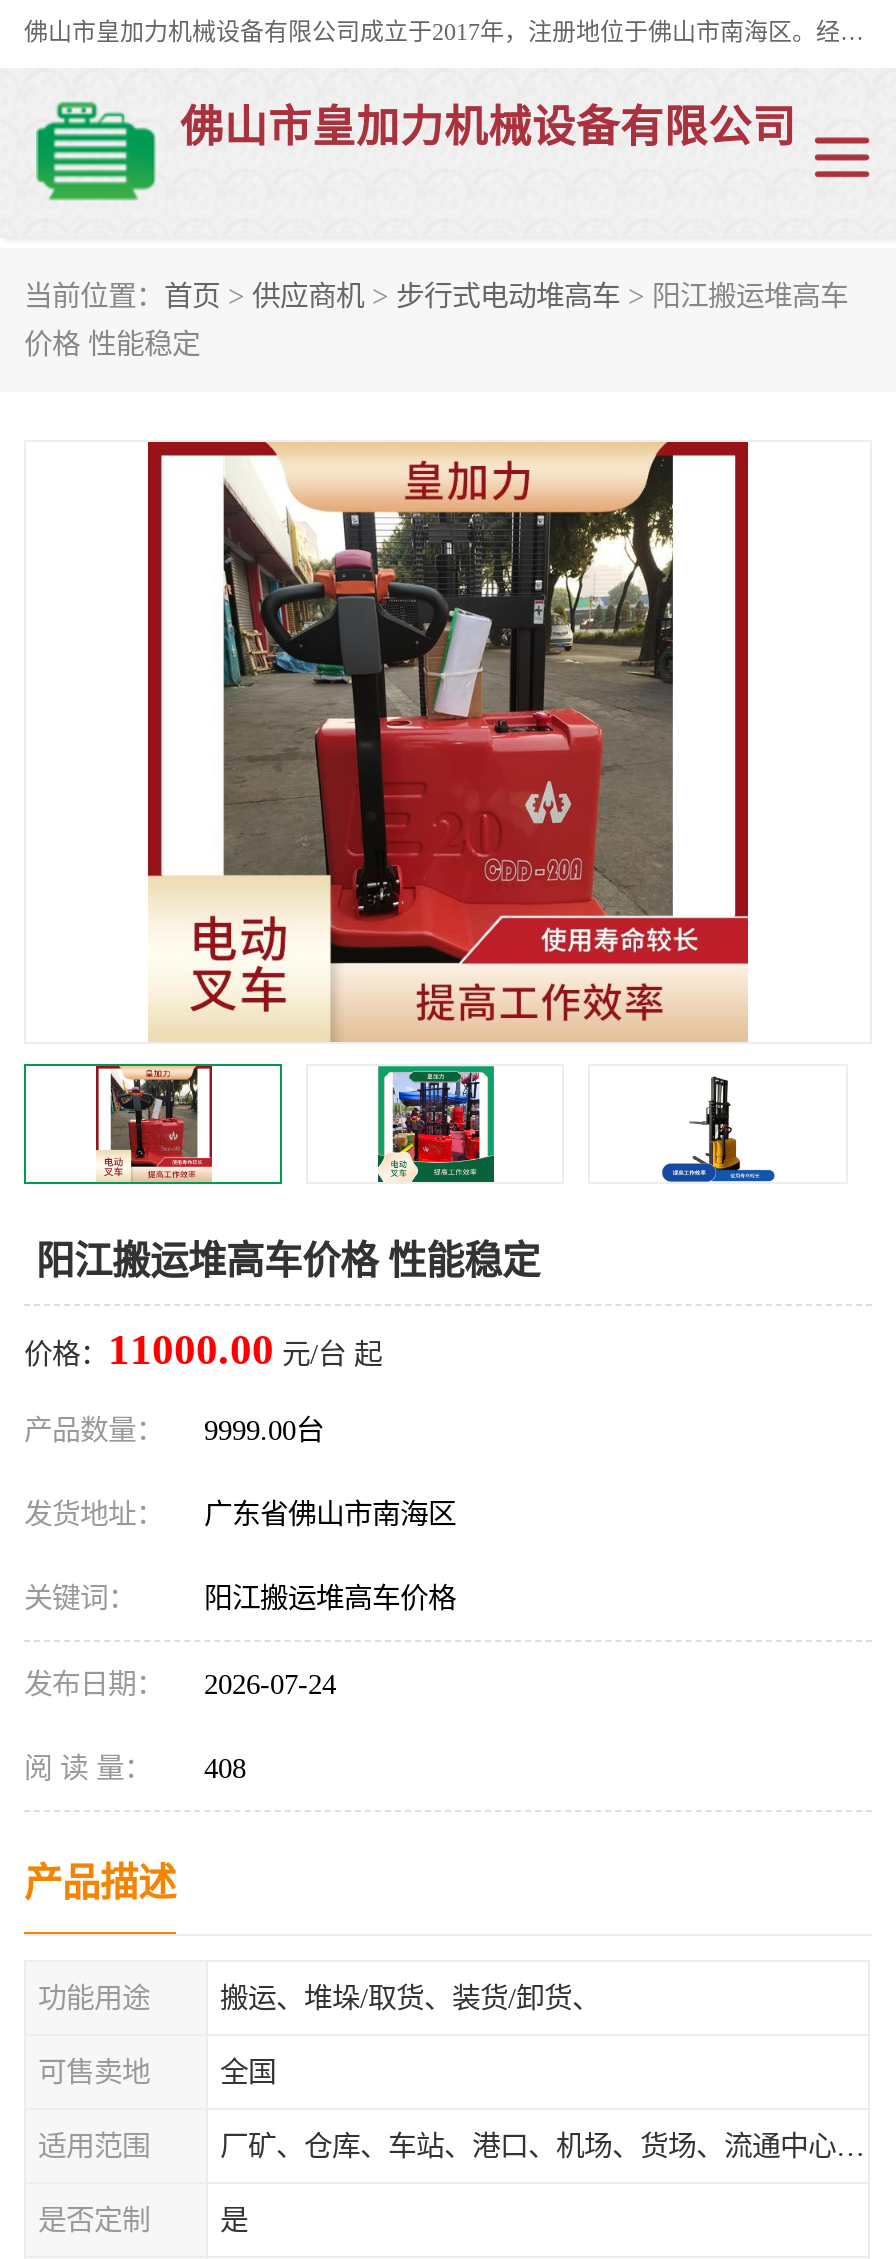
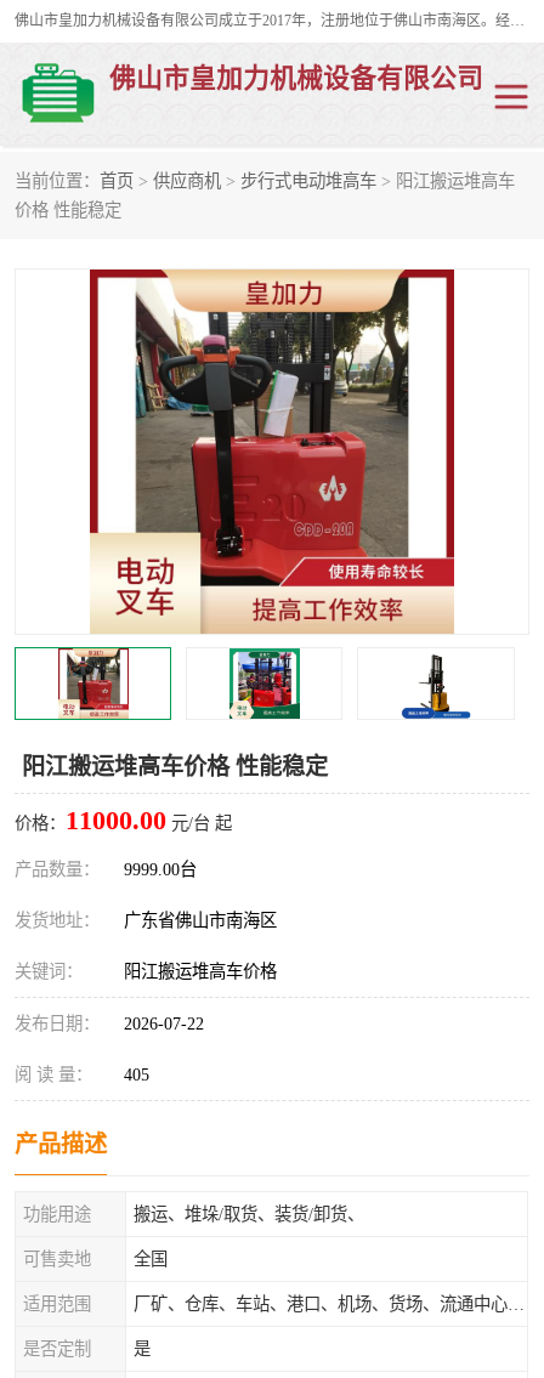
- 发布日期： 2026-07-24
+ 发布日期： 2026-07-22

- 阅 读 量： 408
+ 阅 读 量： 405
